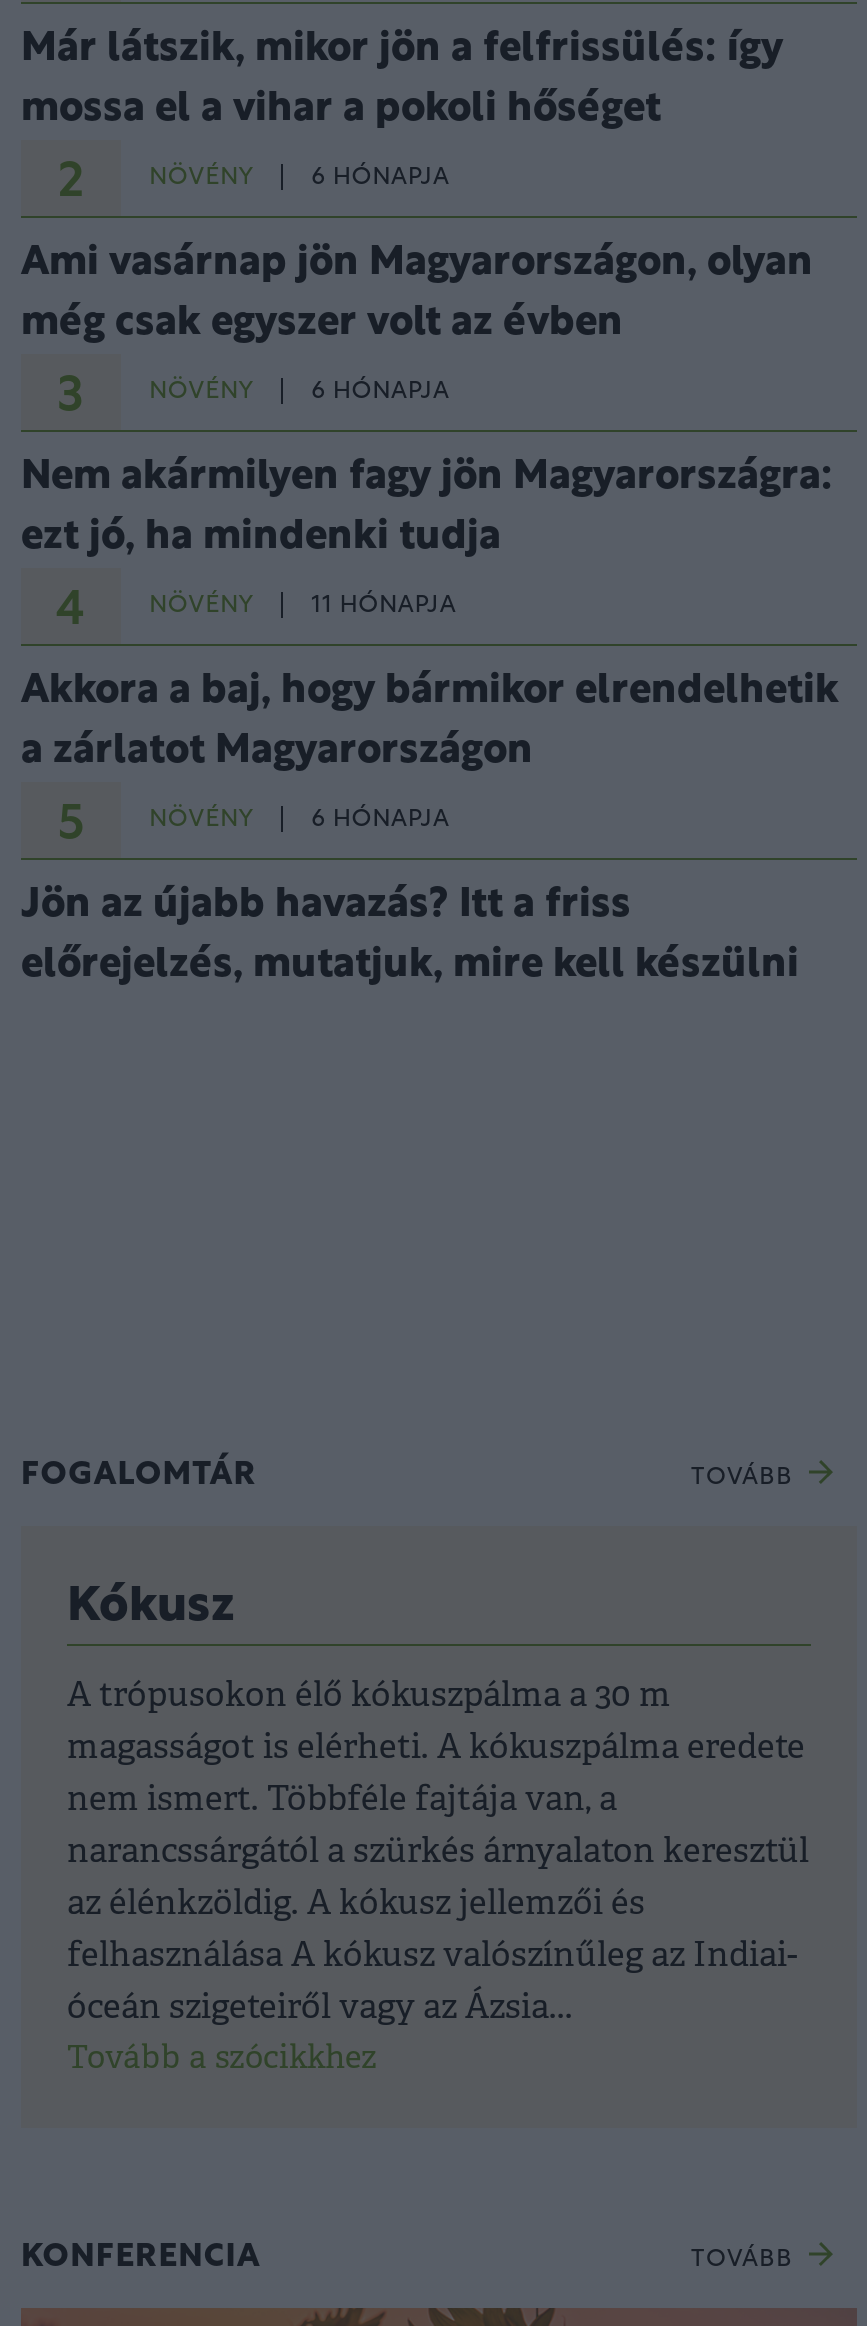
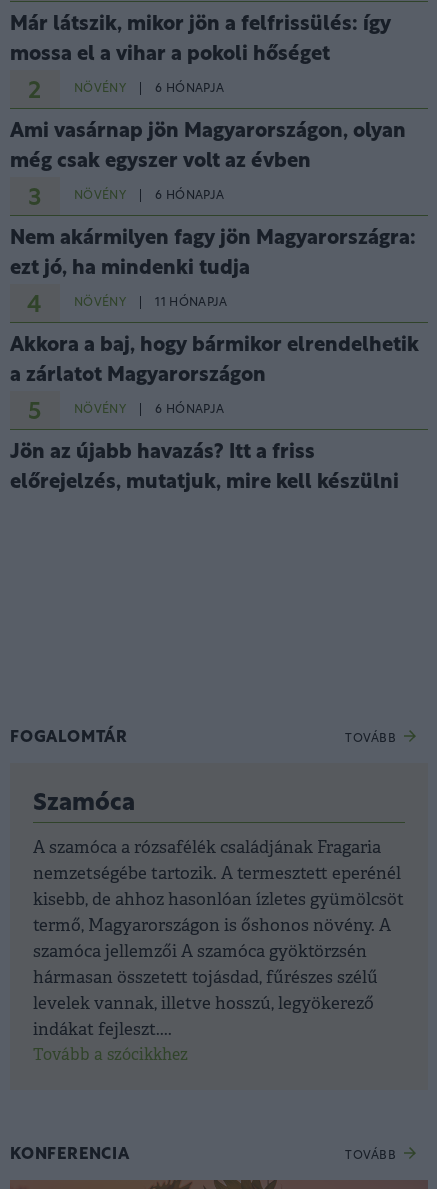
- Kókusz
+ Szamóca

- A trópusokon élő kókuszpálma a 30 m
- magasságot is elérheti. A kókuszpálma eredete
- nem ismert. Többféle fajtája van, a
- narancssárgától a szürkés árnyalaton keresztül
- az élénkzöldig. A kókusz jellemzői és
- felhasználása A kókusz valószínűleg az Indiai-
- óceán szigeteiről vagy az Ázsia...
+ A szamóca a rózsafélék családjának Fragaria
+ nemzetségébe tartozik. A termesztett eperénél
+ kisebb, de ahhoz hasonlóan ízletes gyümölcsöt
+ termő, Magyarországon is őshonos növény. A
+ szamóca jellemzői A szamóca gyöktörzsén
+ hármasan összetett tojásdad, fűrészes szélű
+ levelek vannak, illetve hosszú, legyökerező
+ indákat fejleszt....
